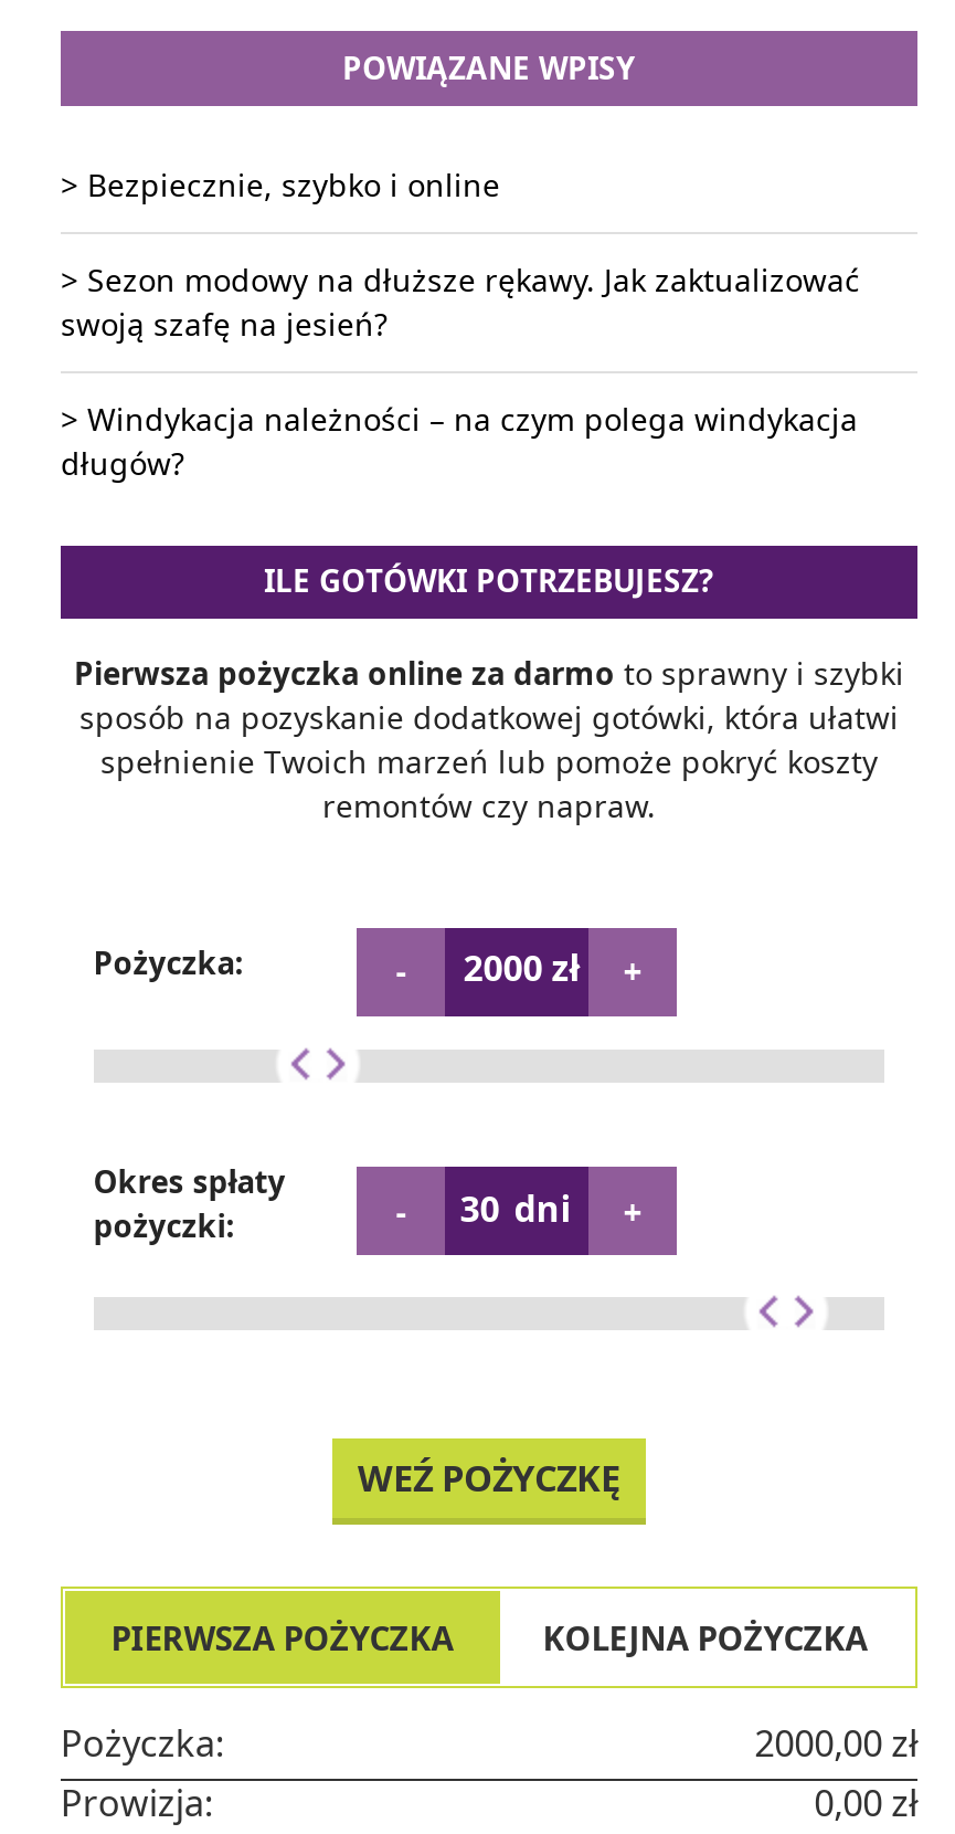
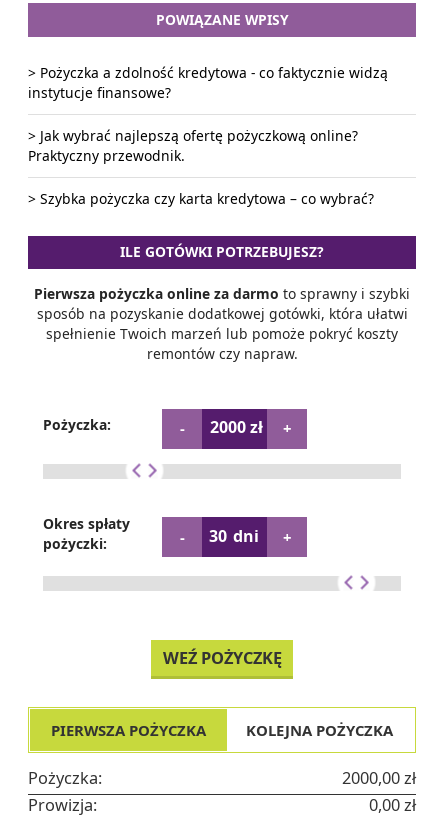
- > Bezpiecznie, szybko i online
+ > Pożyczka a zdolność kredytowa - co faktycznie widzą
+ instytucje finansowe?

- > Sezon modowy na dłuższe rękawy. Jak zaktualizować
- swoją szafę na jesień?
+ > Jak wybrać najlepszą ofertę pożyczkową online?
+ Praktyczny przewodnik.

- > Windykacja należności – na czym polega windykacja
- długów?
+ > Szybka pożyczka czy karta kredytowa – co wybrać?
